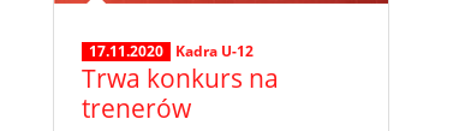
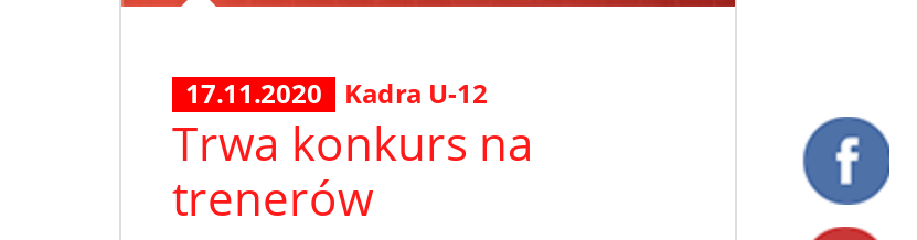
+ [image]
